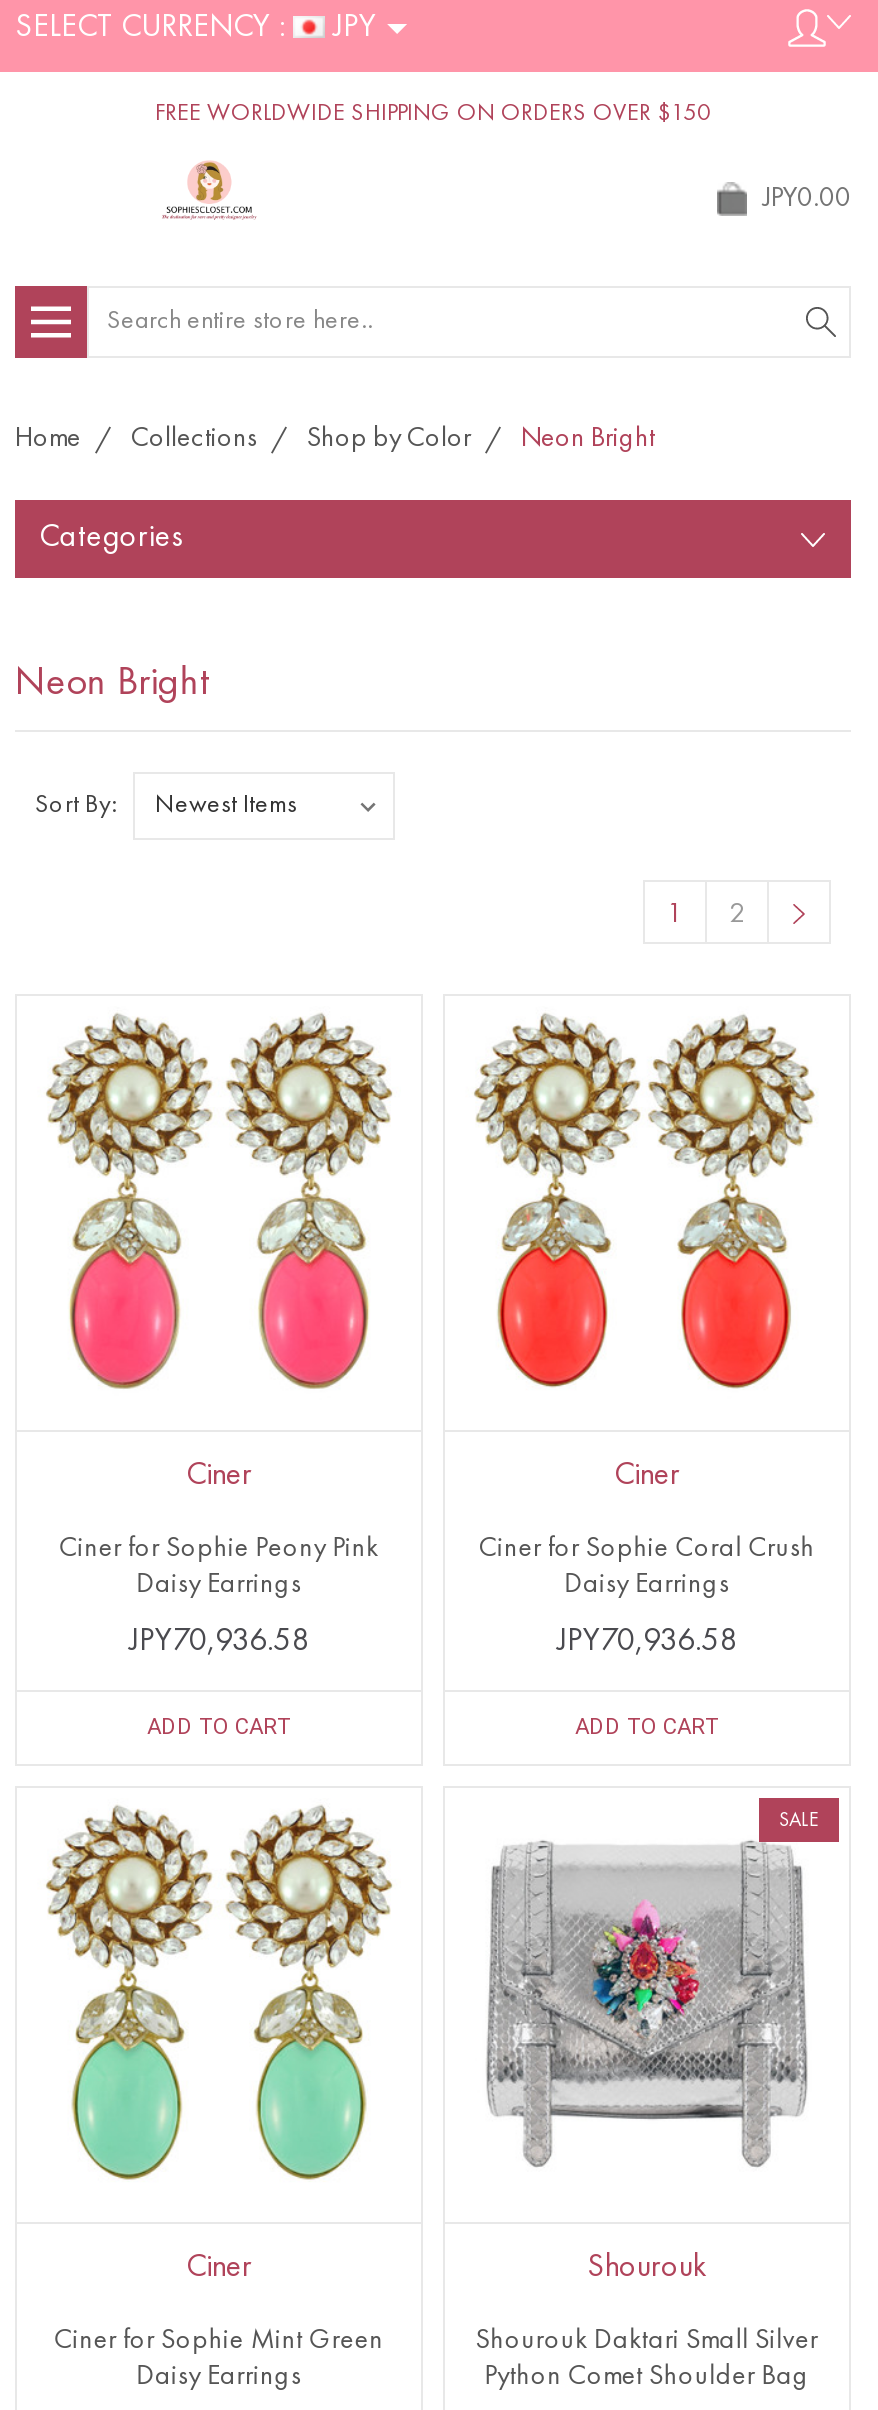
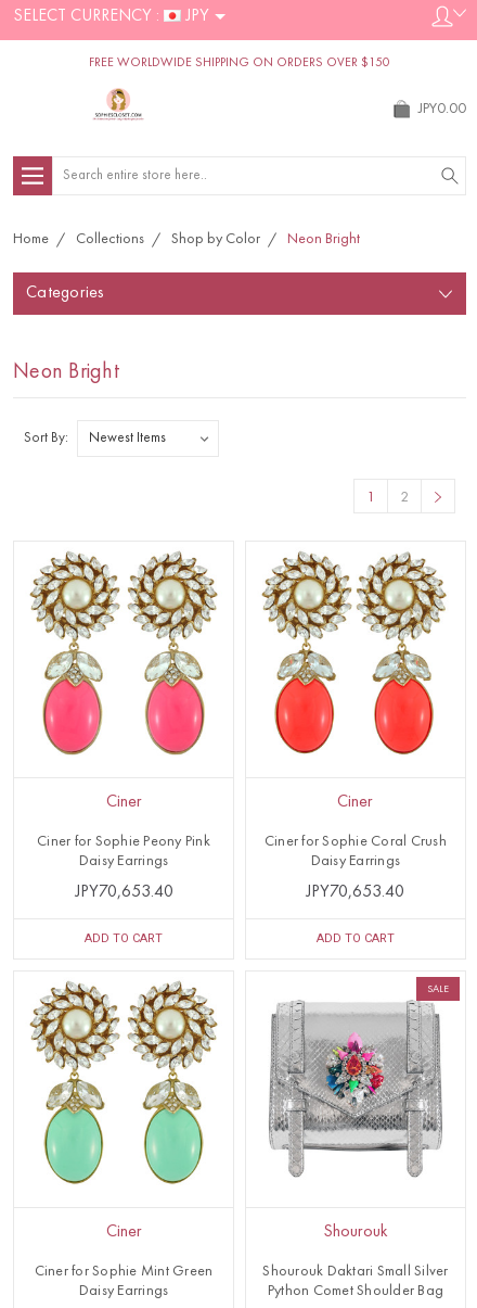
- JPY70,936.58
+ JPY70,653.40

- JPY70,936.58
+ JPY70,653.40
